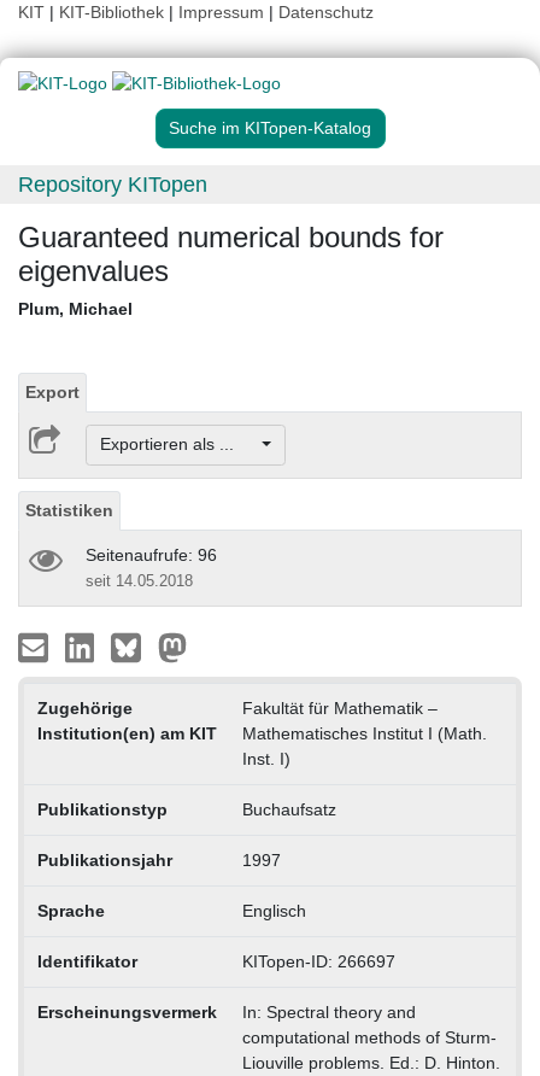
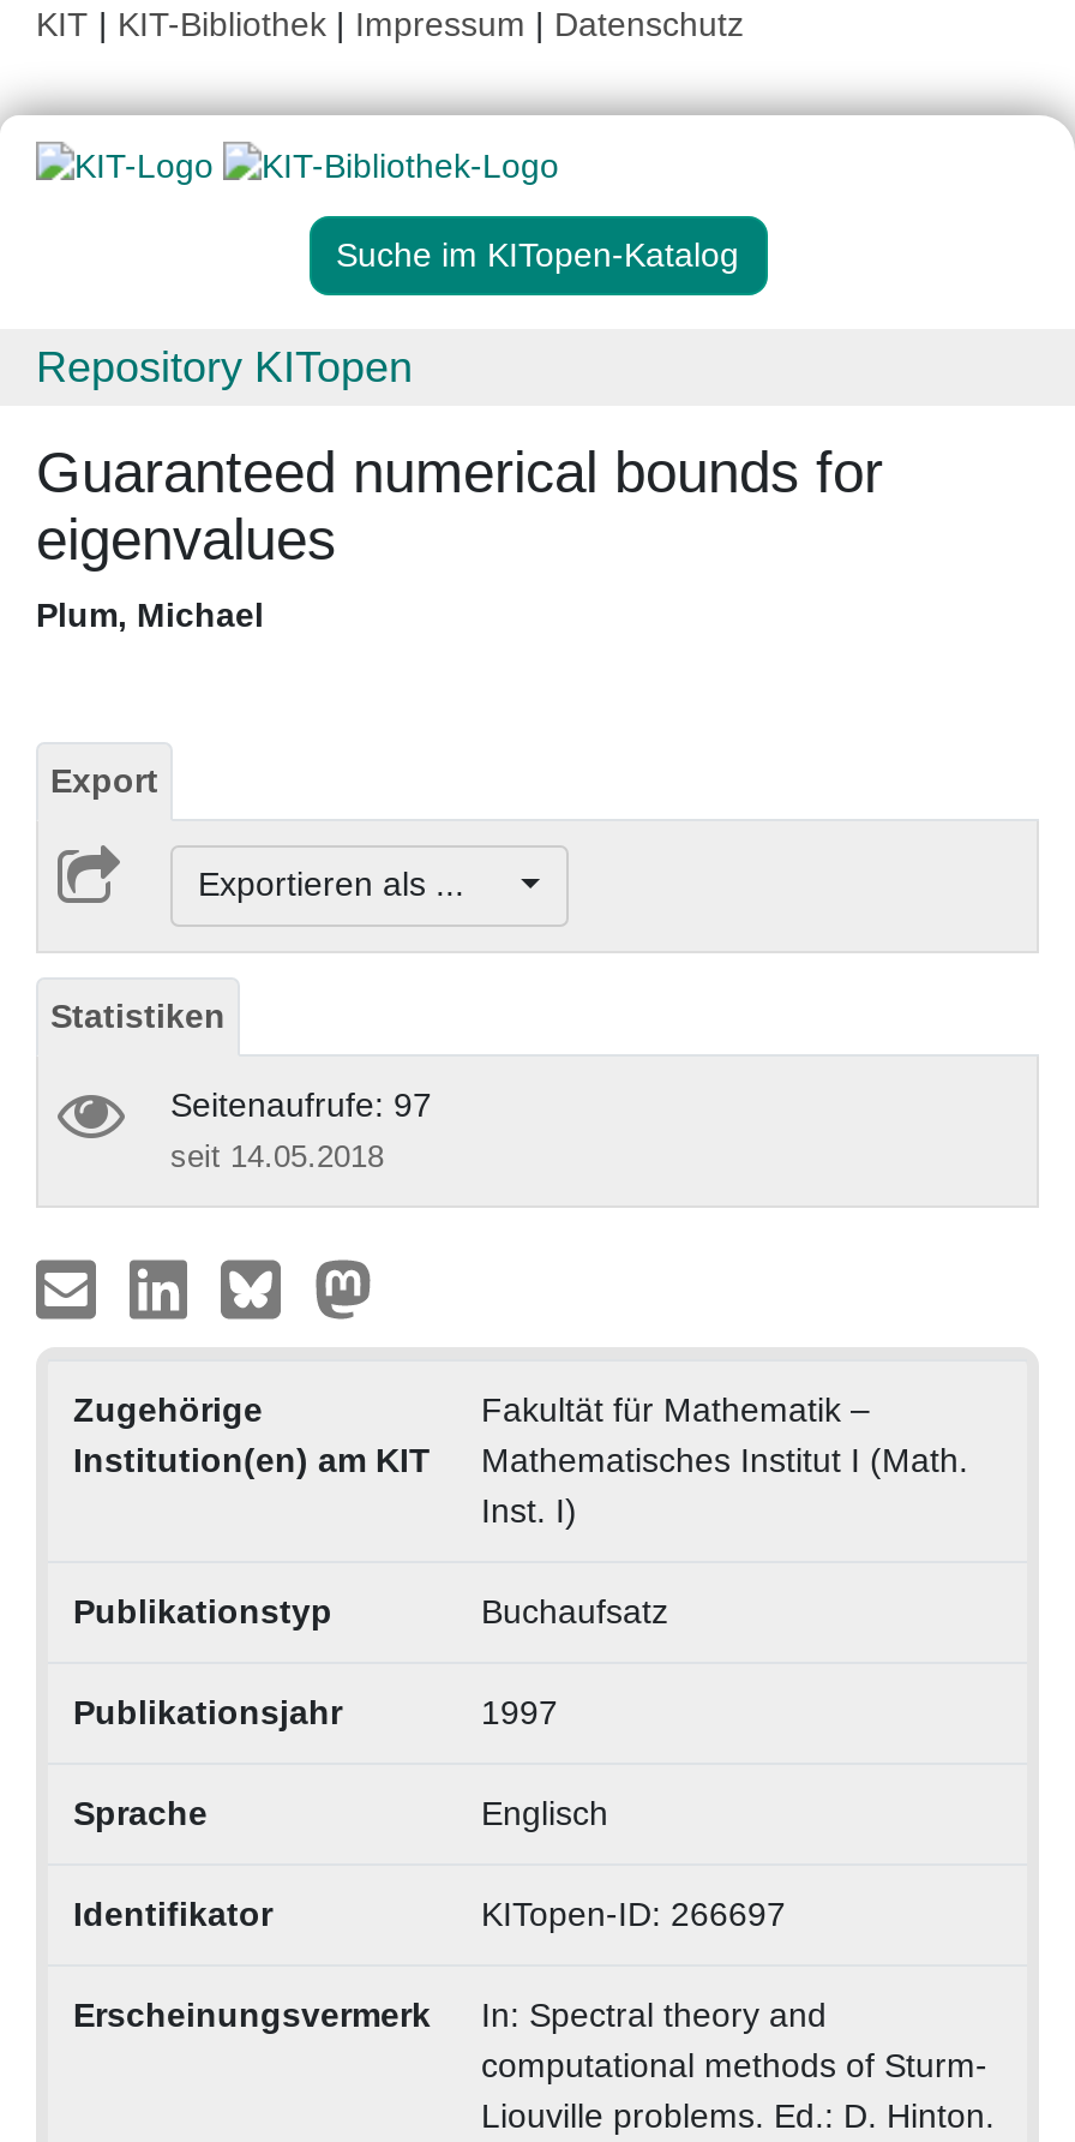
- Seitenaufrufe: 96
+ Seitenaufrufe: 97
